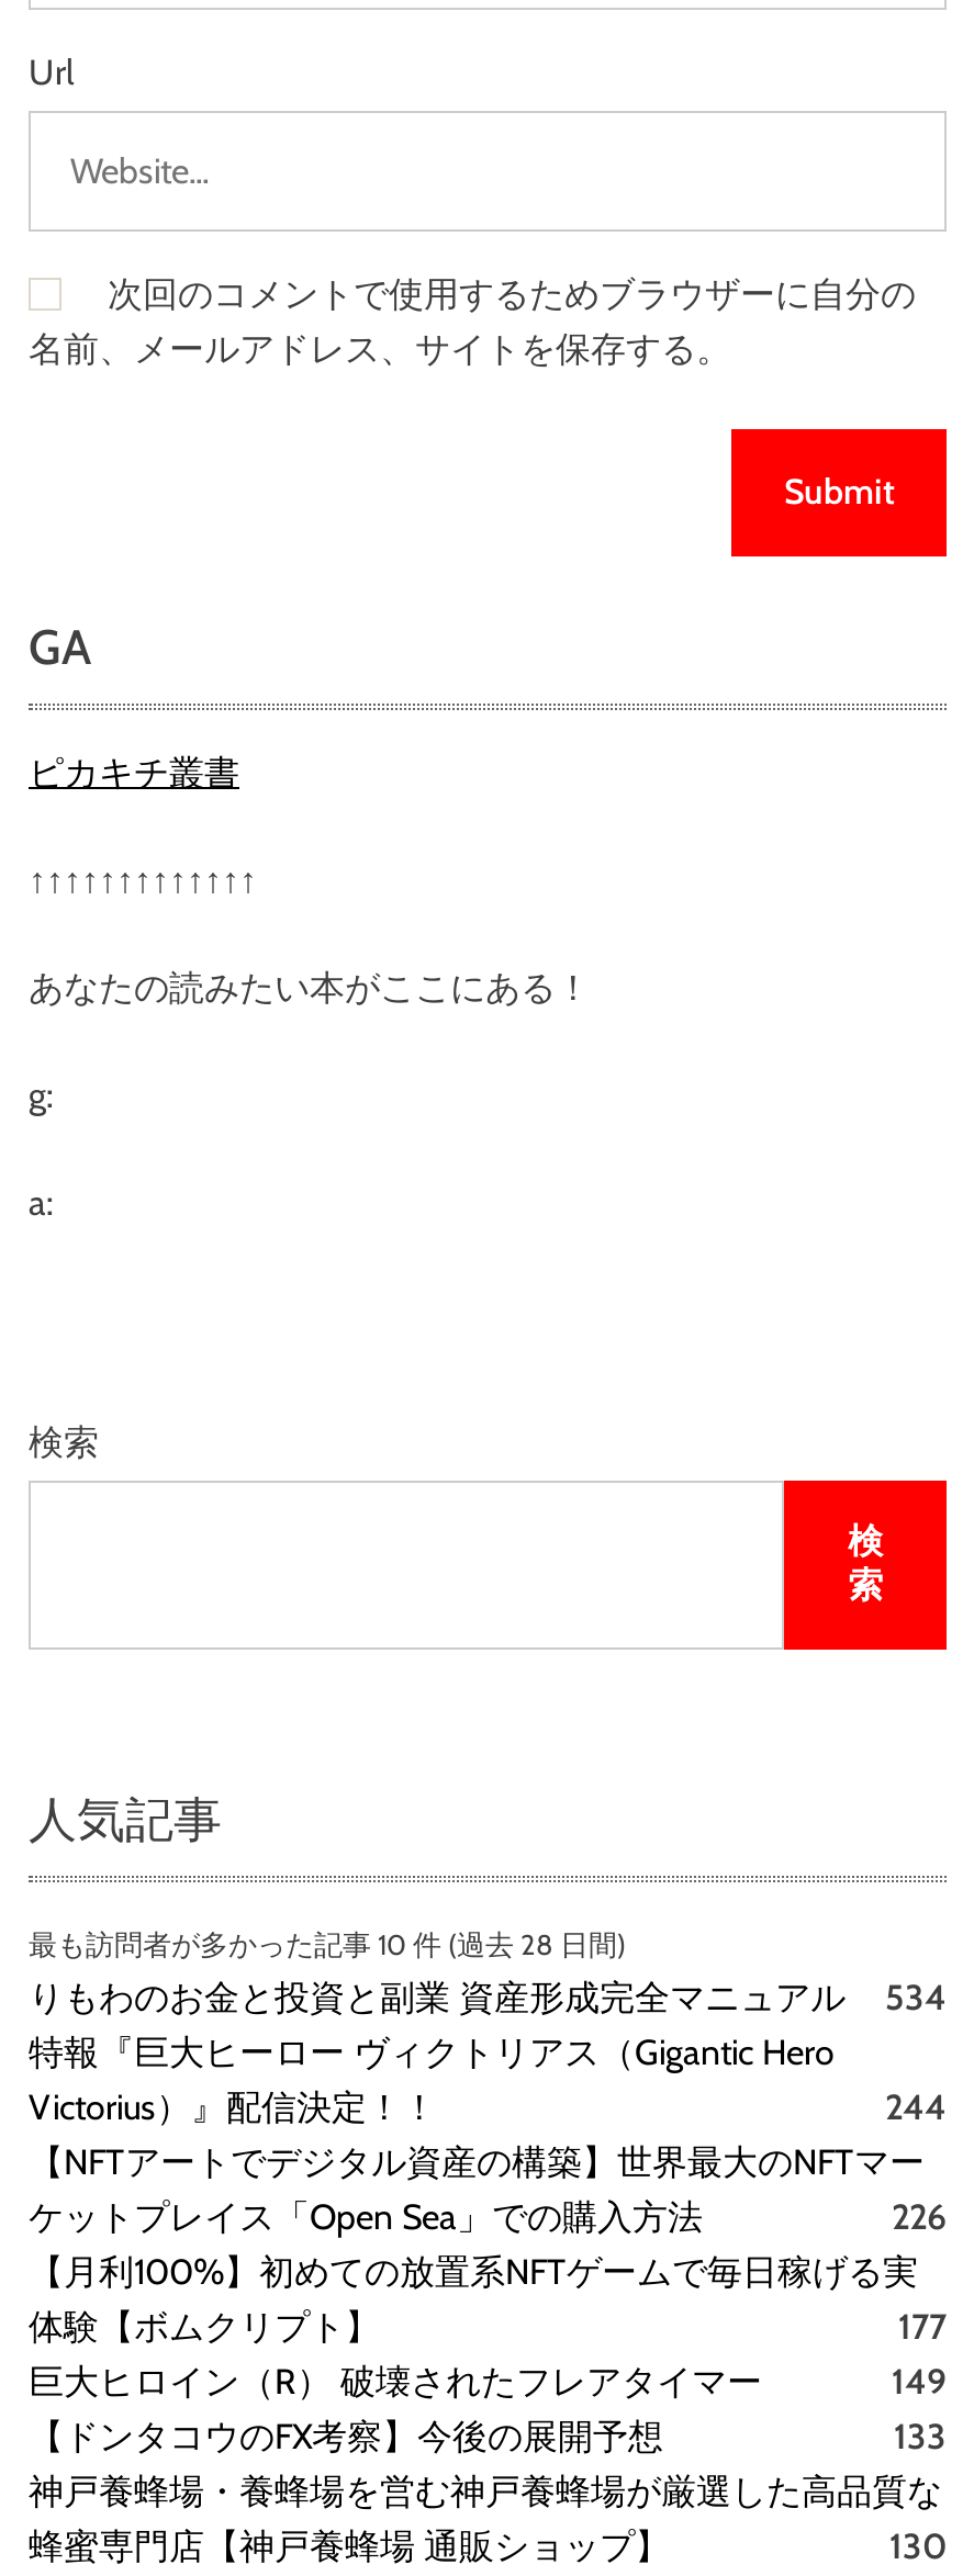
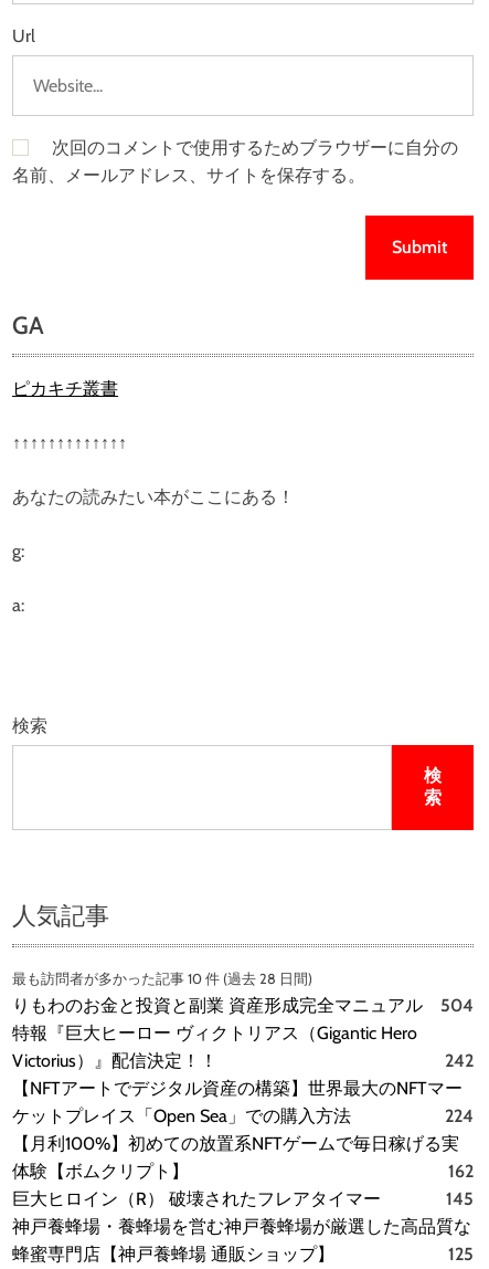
- りもわのお金と投資と副業 資産形成完全マニュアル 534
+ りもわのお金と投資と副業 資産形成完全マニュアル 504

- 244
+ 242

- 226
+ 224

- 177
+ 162

- 149
- 【ドンタコウのFX考察】今後の展開予想
- 133
+ 145

- 130
+ 125
